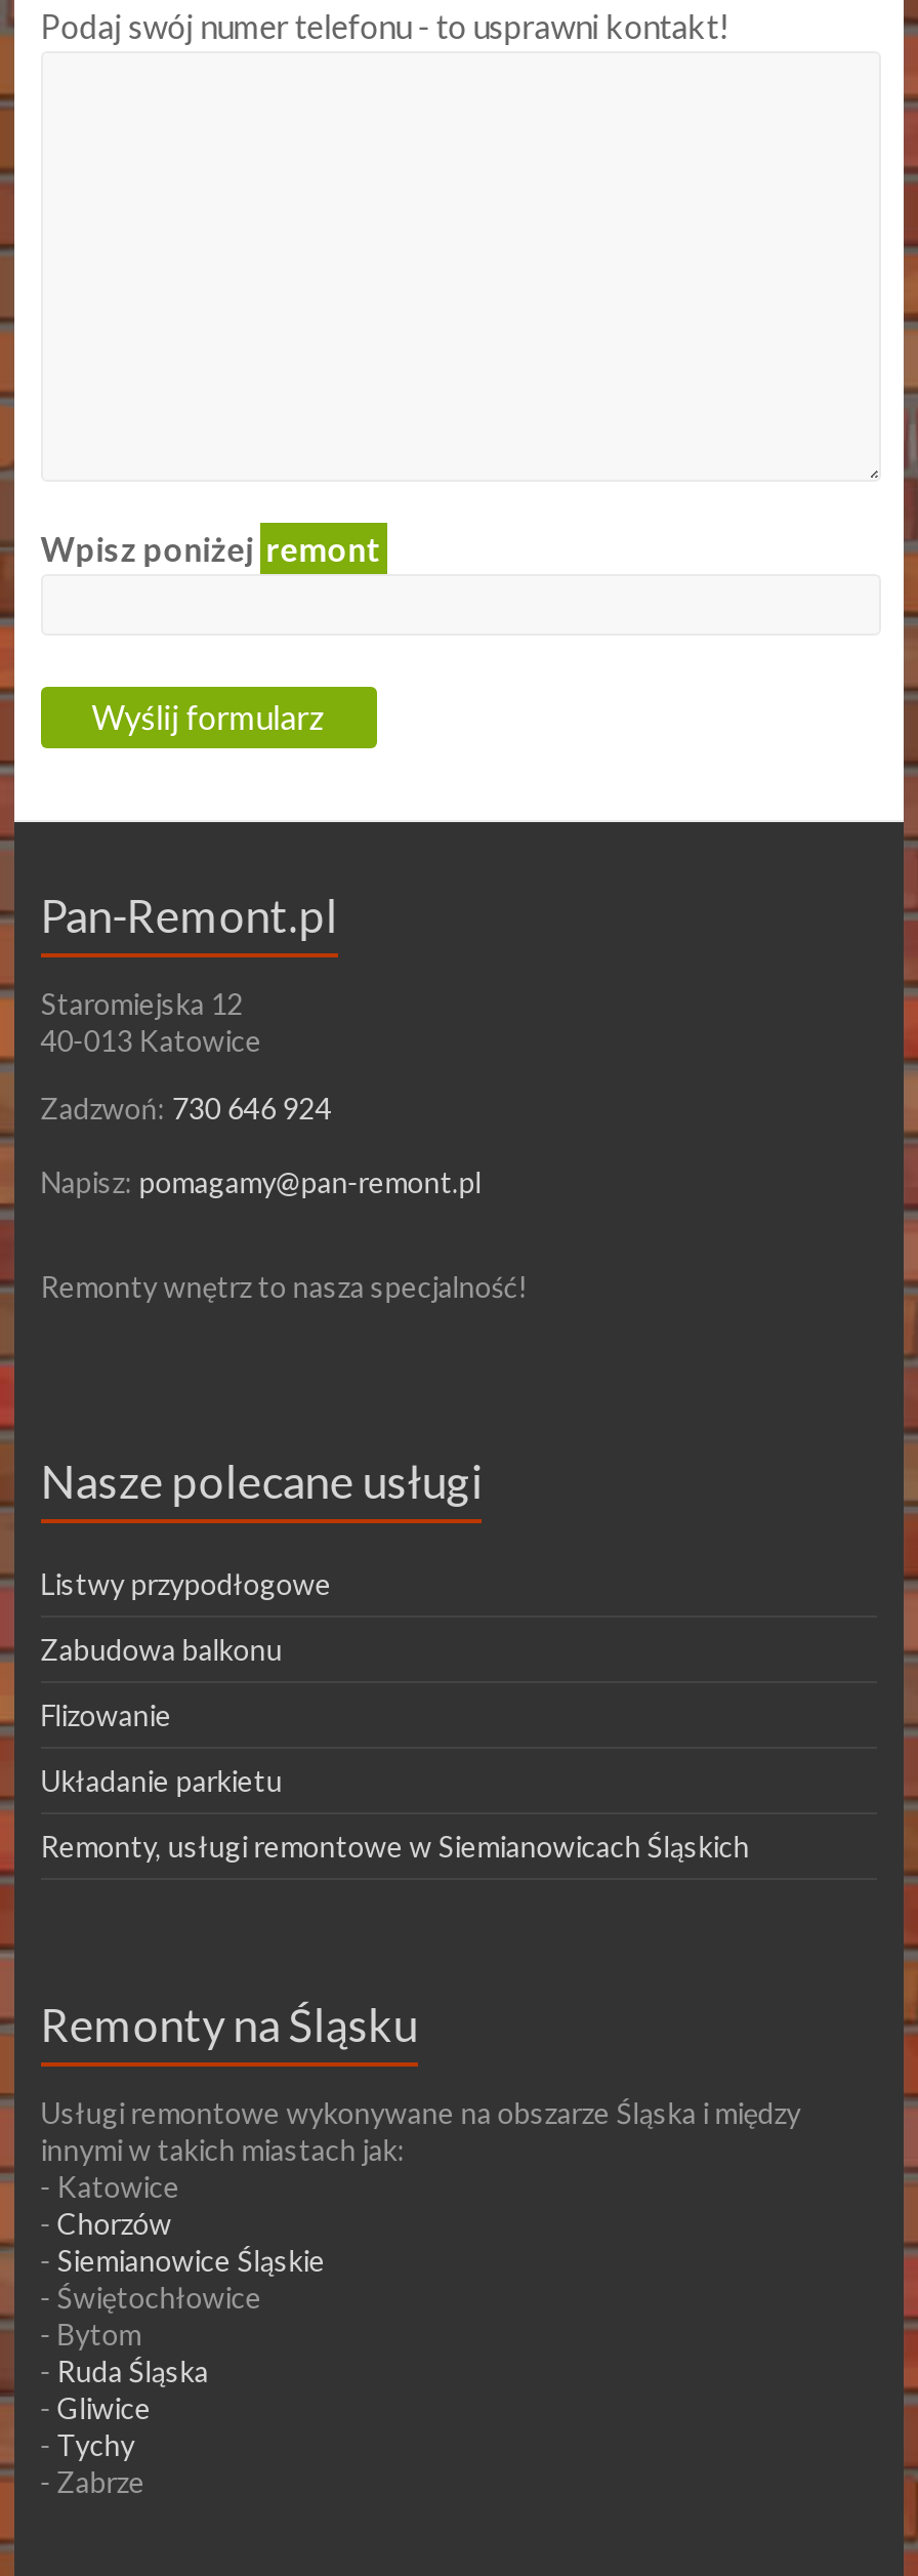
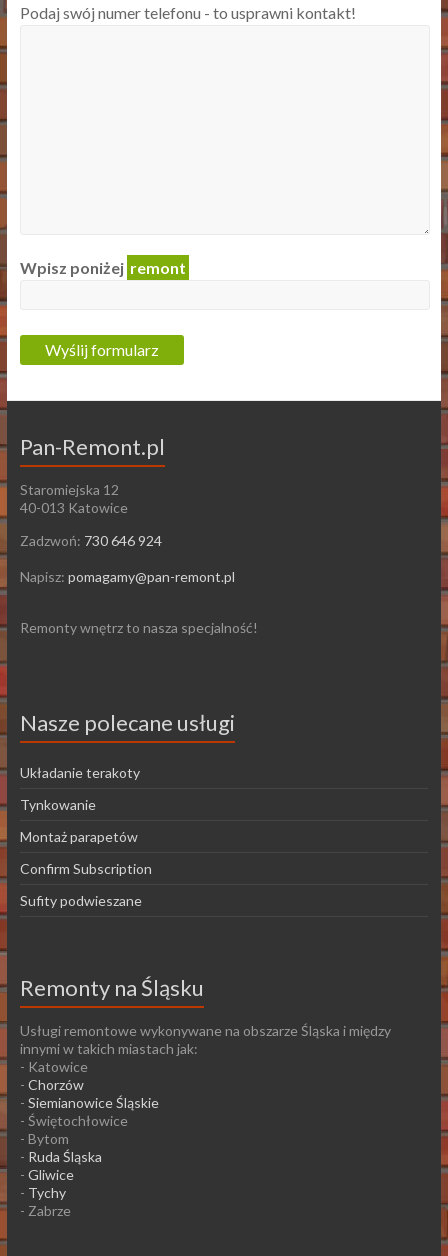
- Listwy przypodłogowe
+ Układanie terakoty

- Zabudowa balkonu
+ Tynkowanie

- Flizowanie
+ Montaż parapetów

- Układanie parkietu
+ Confirm Subscription

- Remonty, usługi remontowe w Siemianowicach Śląskich
+ Sufity podwieszane
